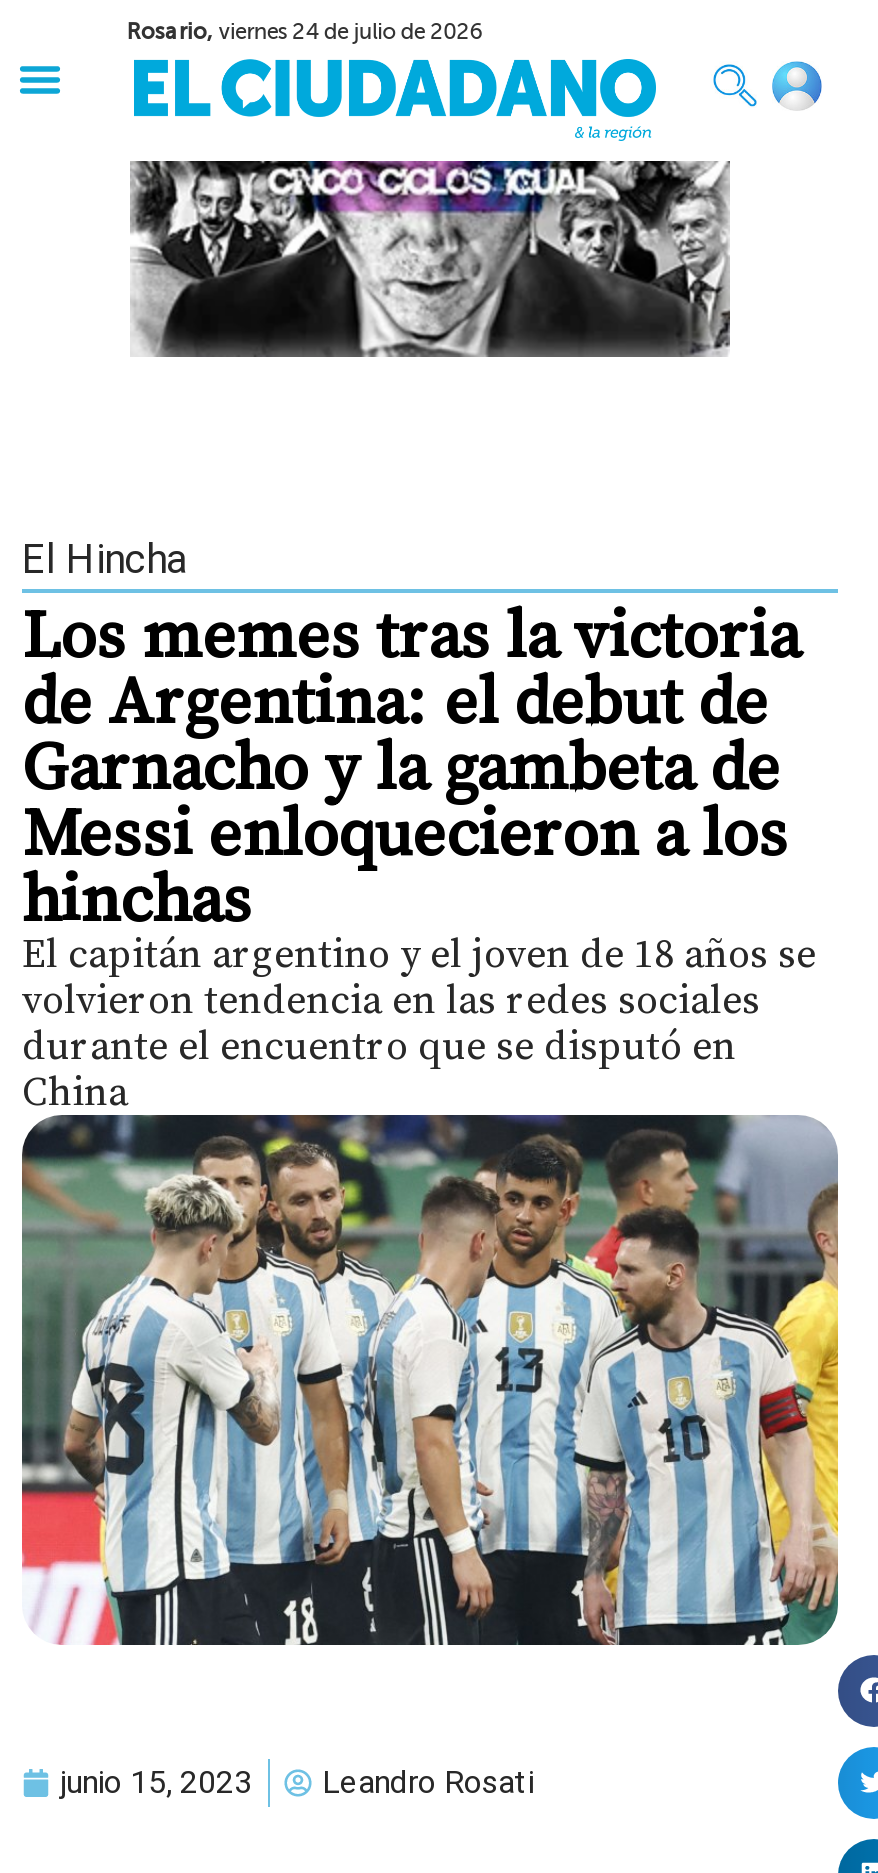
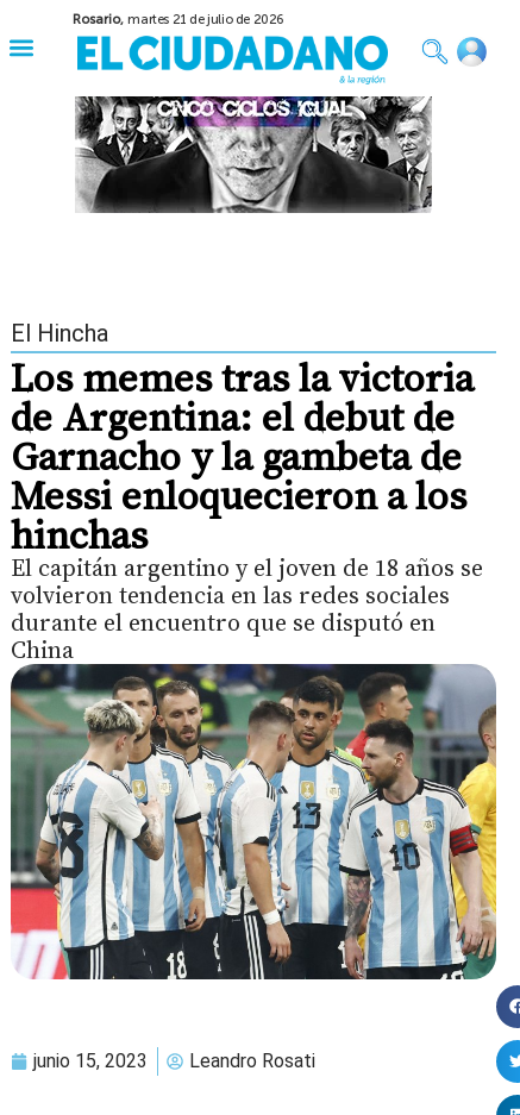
- Rosario, viernes 24 de julio de 2026
+ Rosario, martes 21 de julio de 2026
